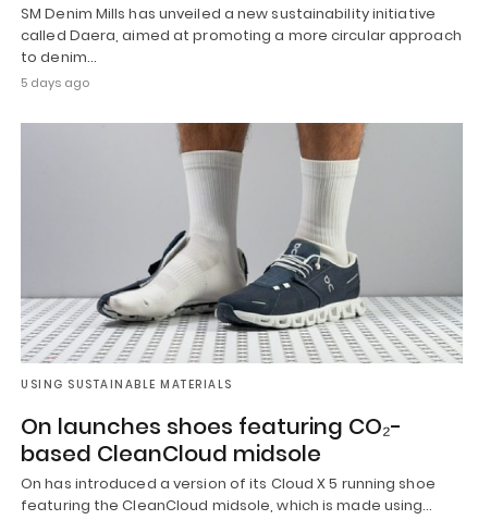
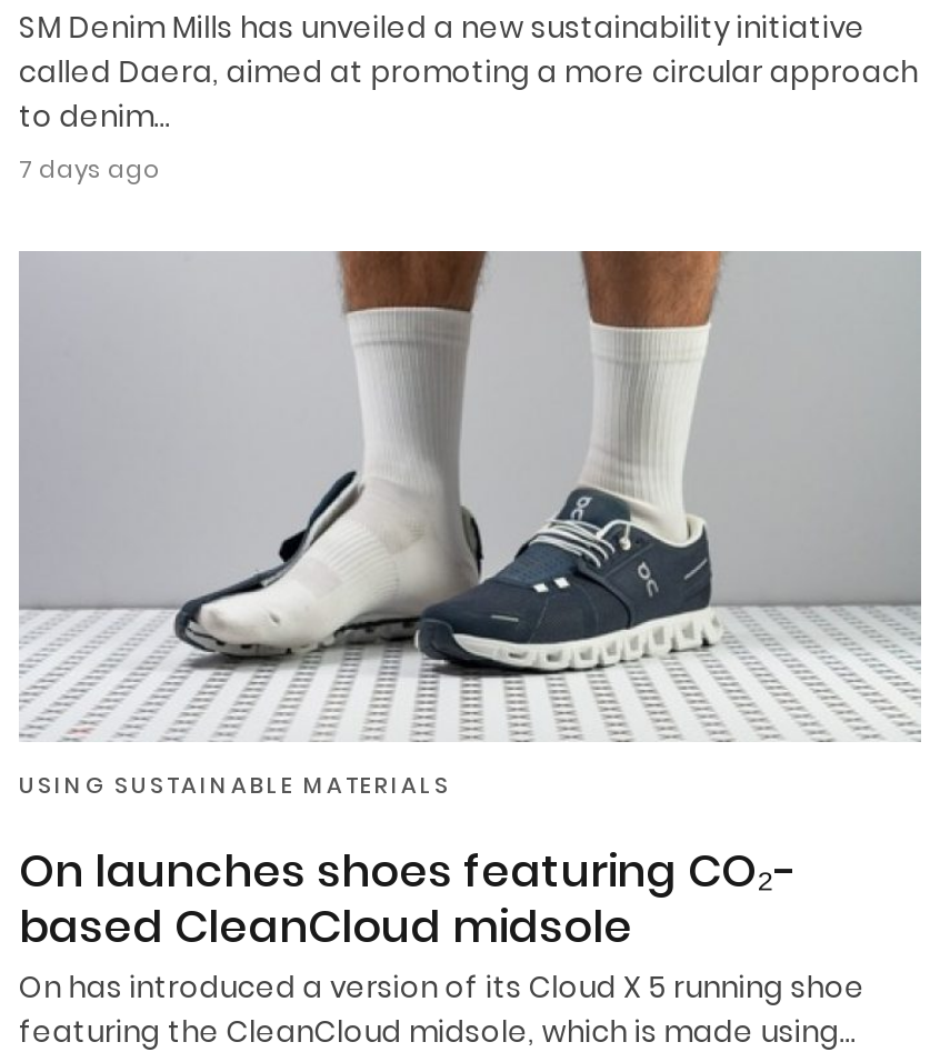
- 5 days ago
+ 7 days ago
